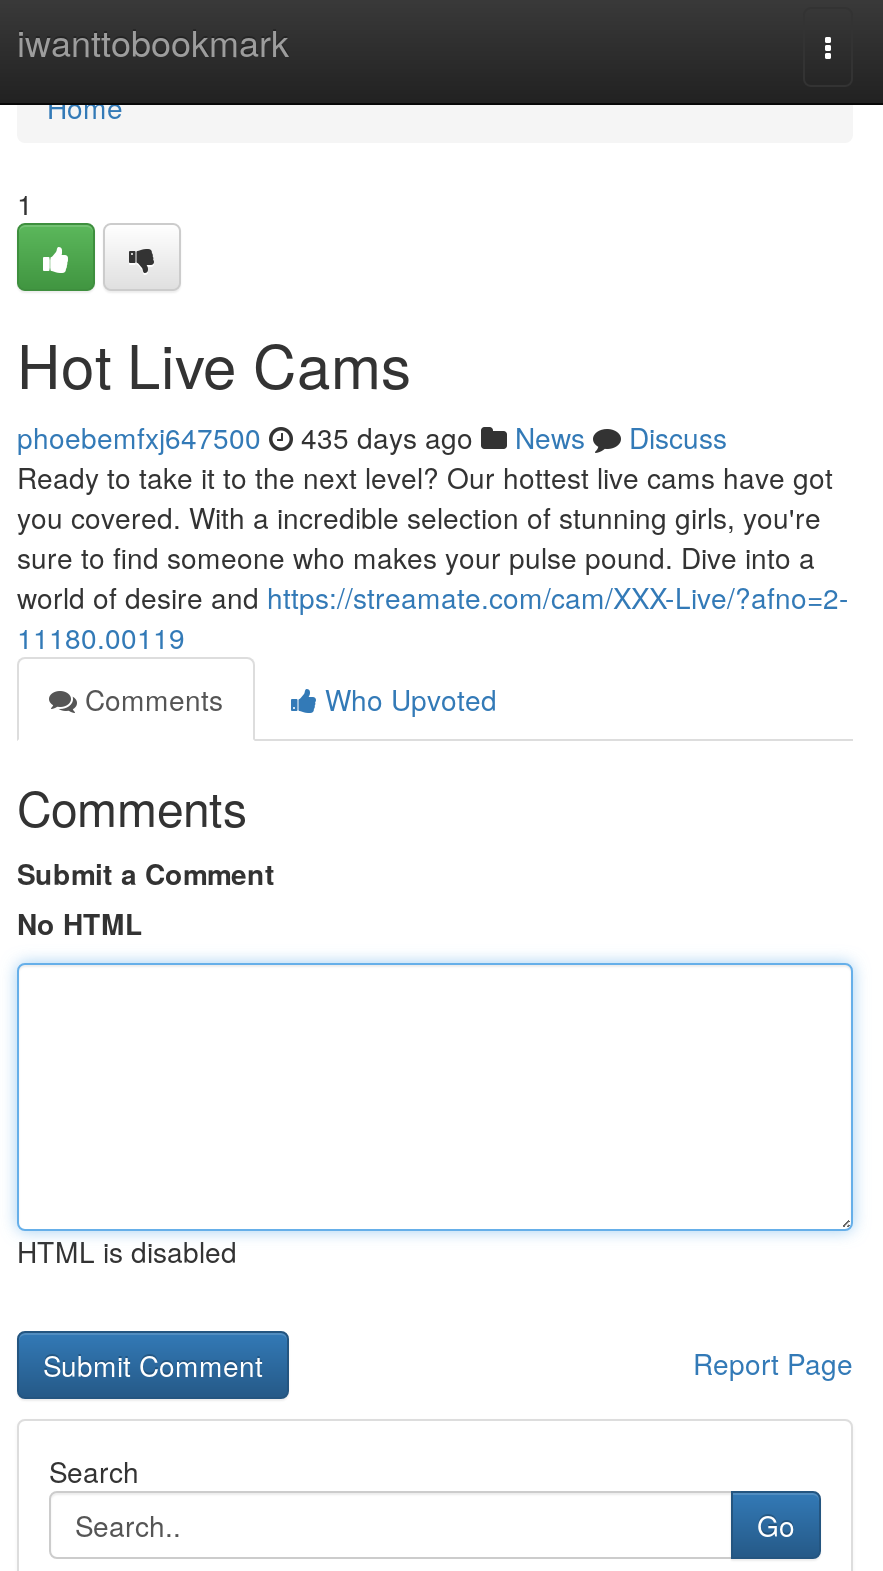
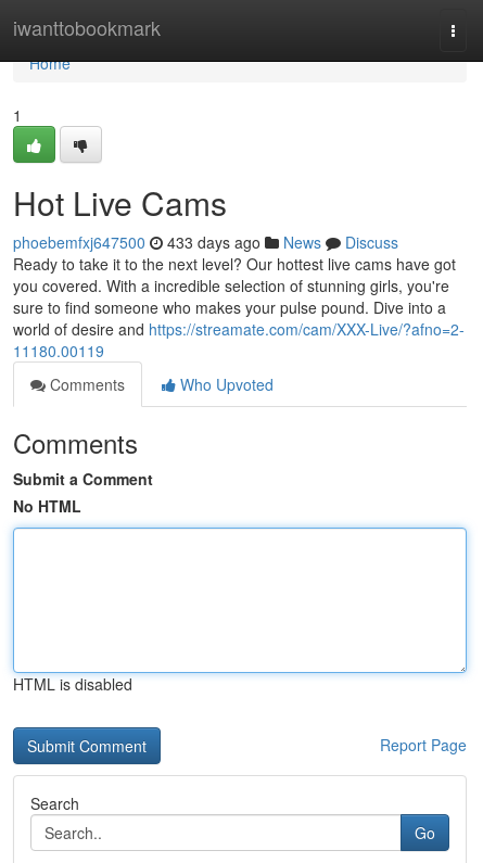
- phoebemfxj647500 435 days ago News Discuss
+ phoebemfxj647500 433 days ago News Discuss
